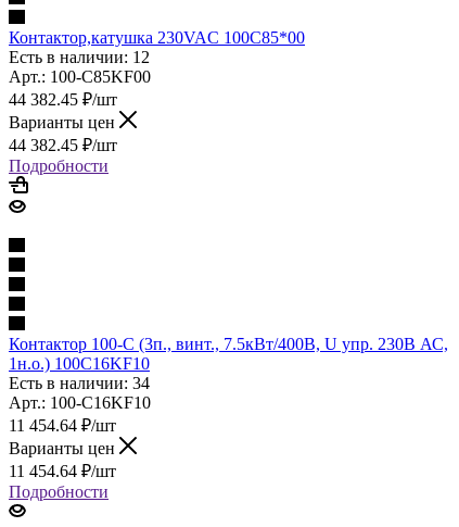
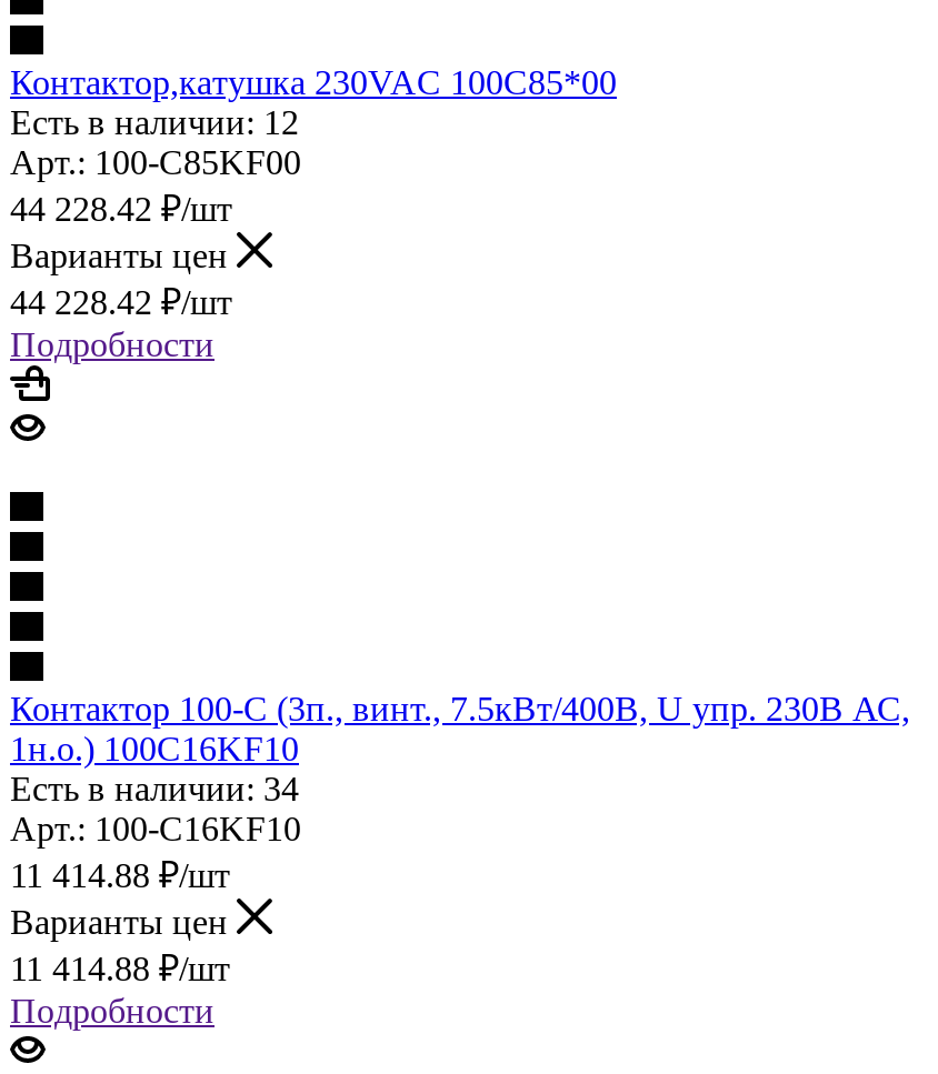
- 44 382.45 ₽/шт
+ 44 228.42 ₽/шт

- 44 382.45 ₽/шт
+ 44 228.42 ₽/шт

- 11 454.64 ₽/шт
+ 11 414.88 ₽/шт

- 11 454.64 ₽/шт
+ 11 414.88 ₽/шт
